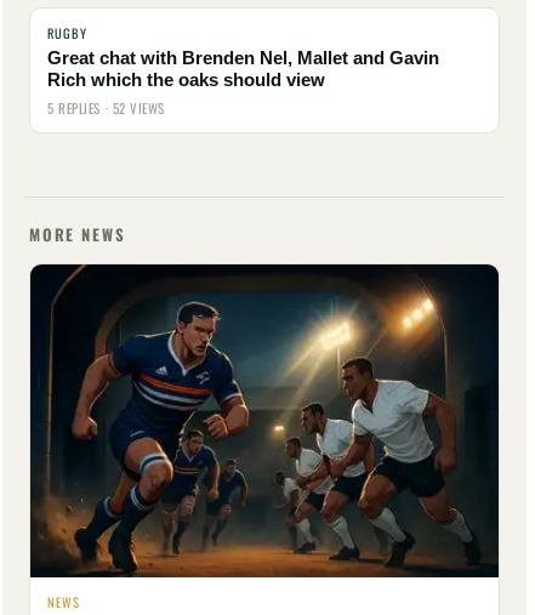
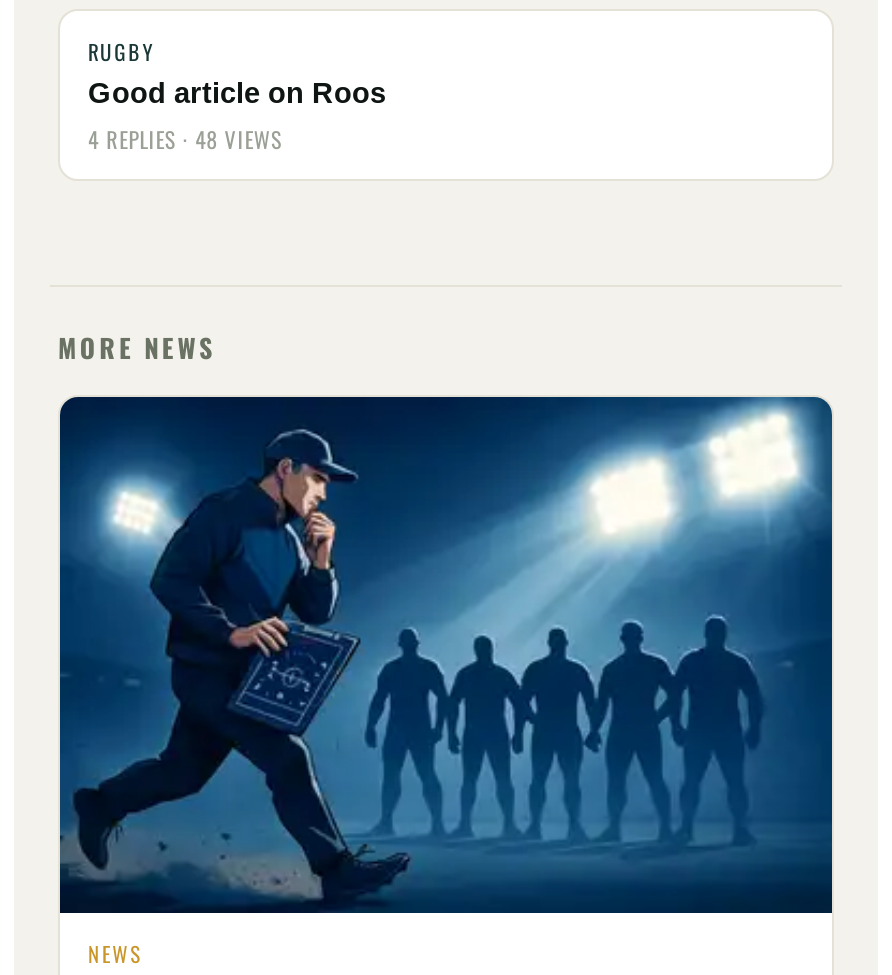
- Great chat with Brenden Nel, Mallet and Gavin
- Rich which the oaks should view
- 5 REPLIES · 52 VIEWS
+ Good article on Roos
+ 4 REPLIES · 48 VIEWS

- [image]
+ [image]
